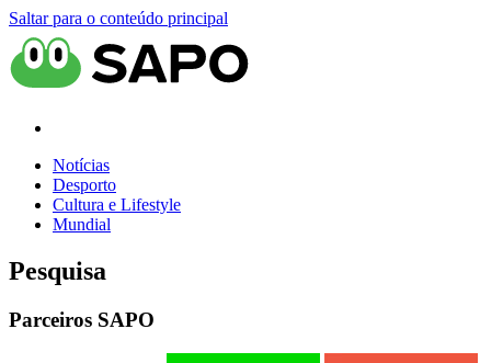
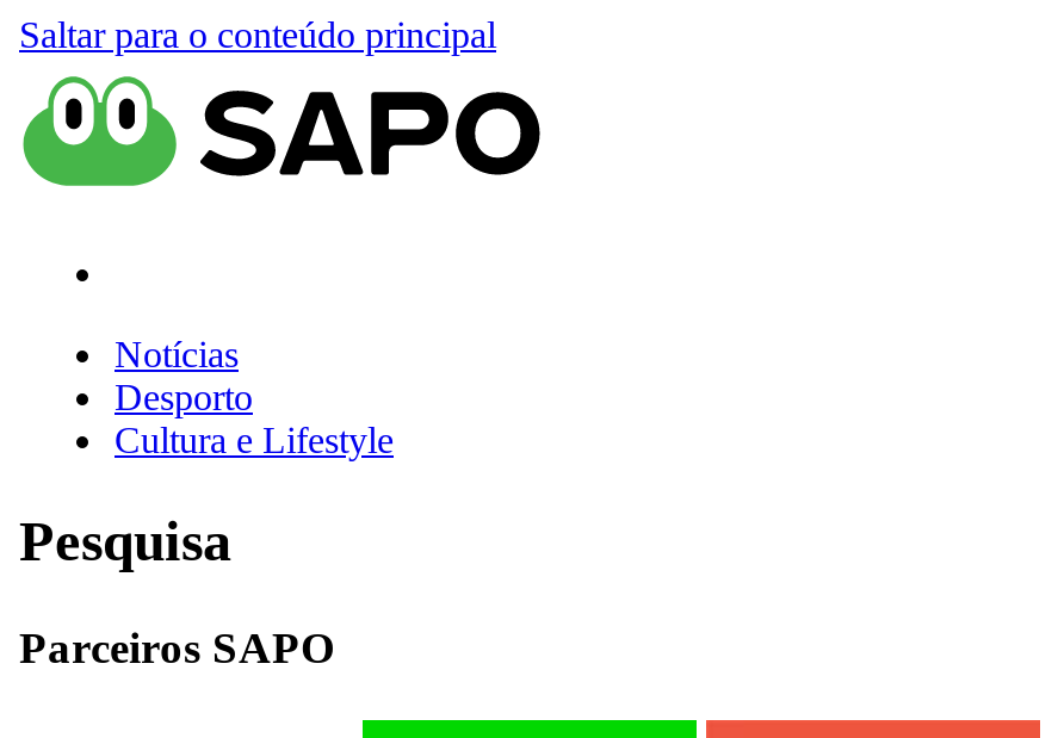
- Mundial
